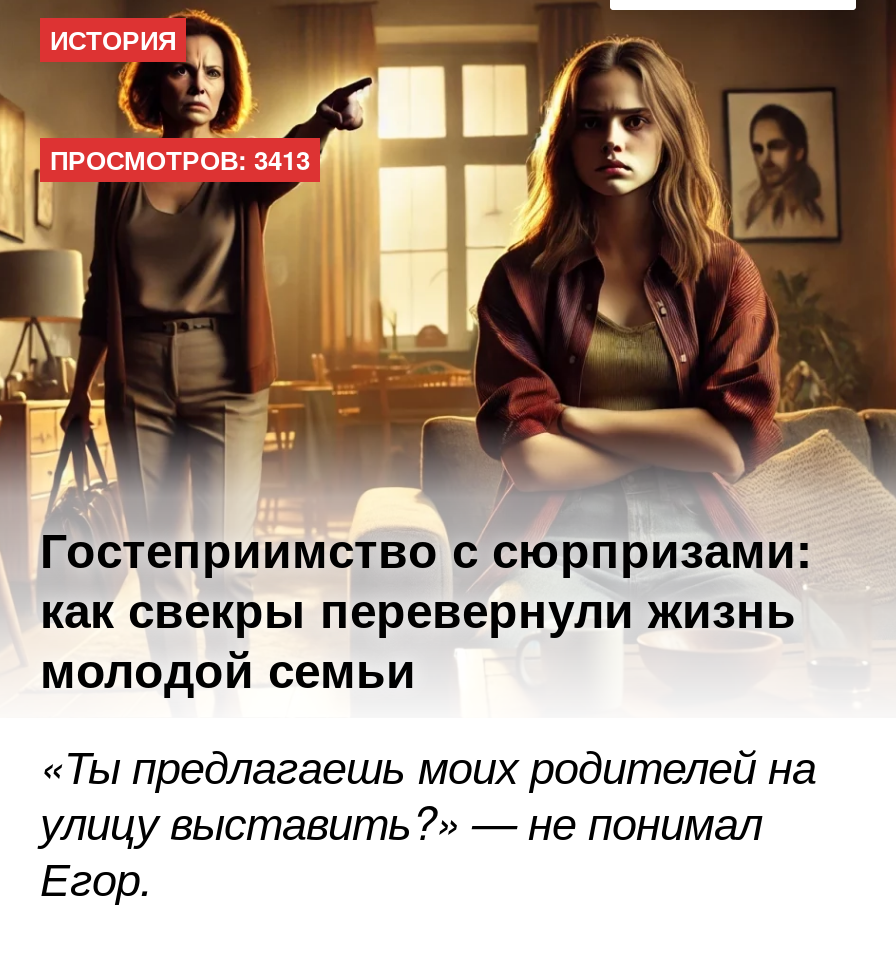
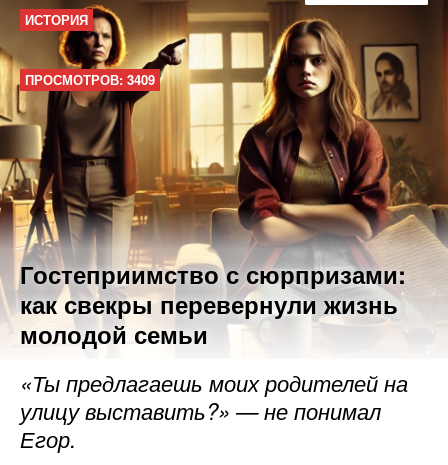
- ПРОСМОТРОВ: 3413
+ ПРОСМОТРОВ: 3409
